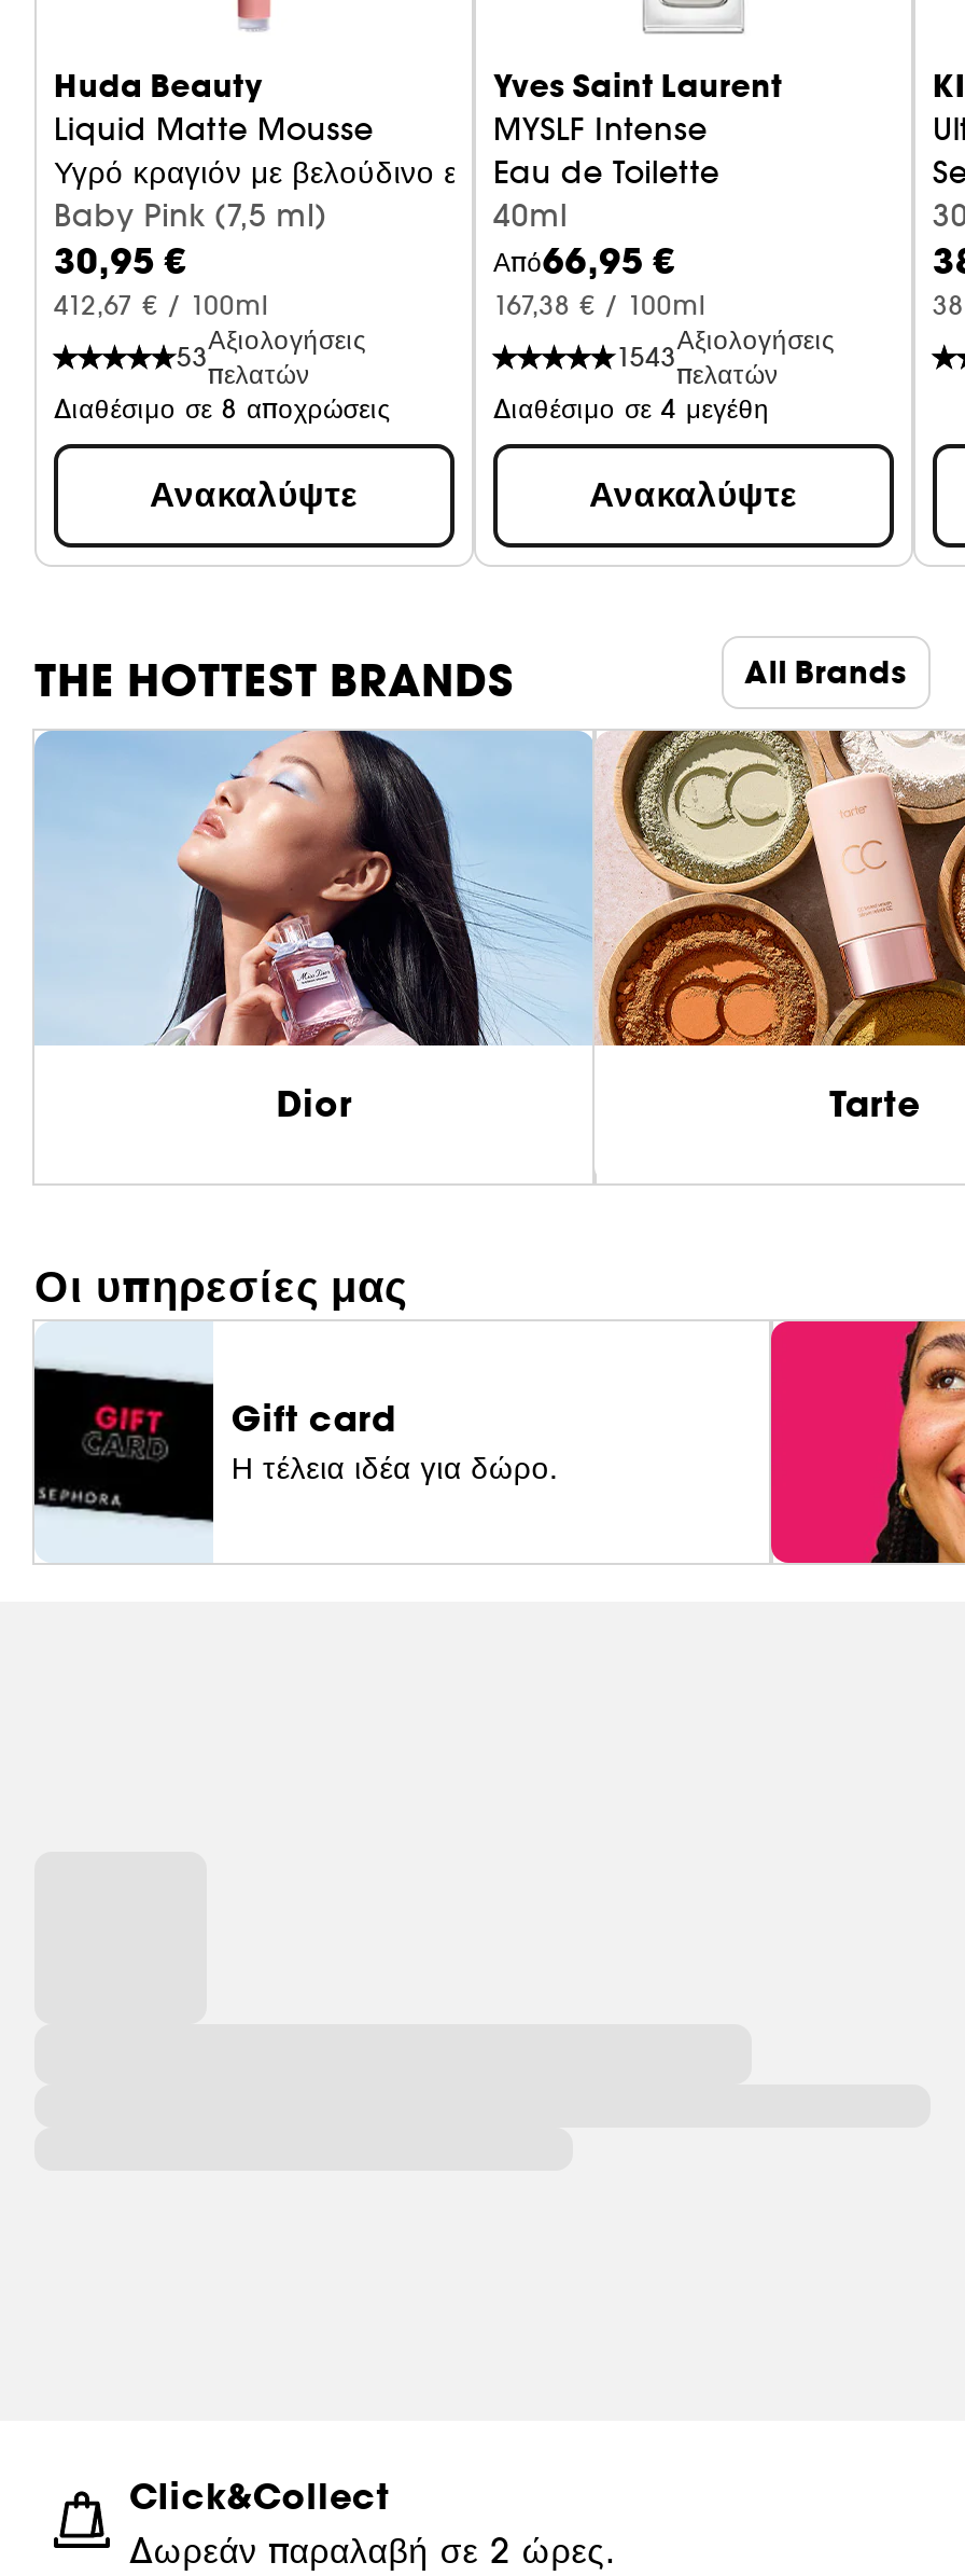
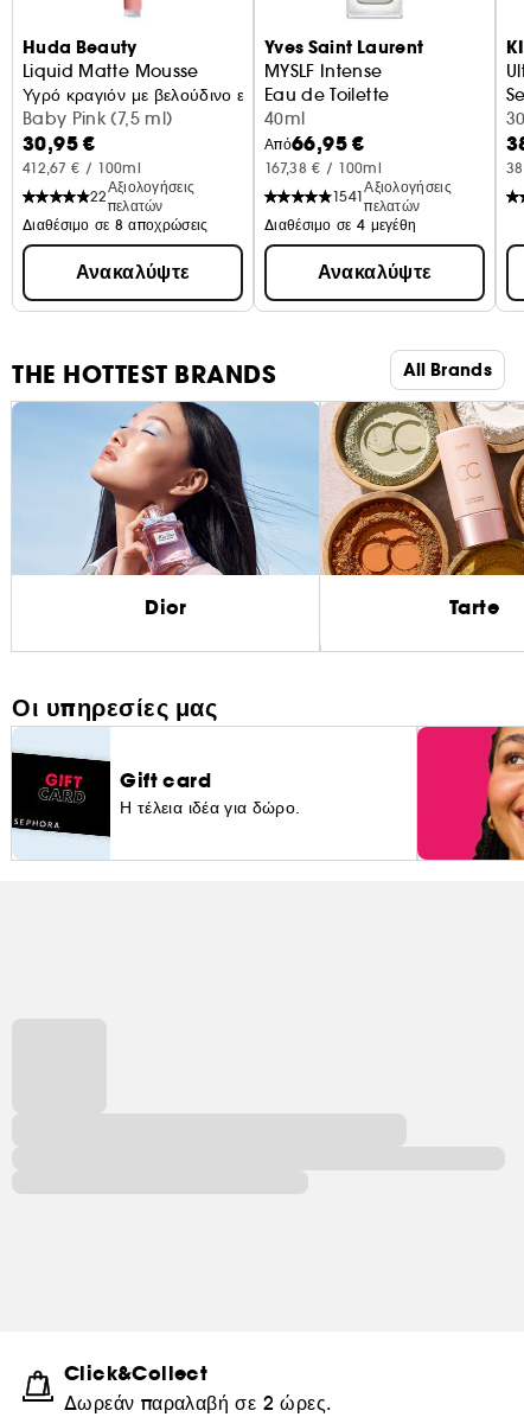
- 53
+ 22

- 1543
+ 1541
